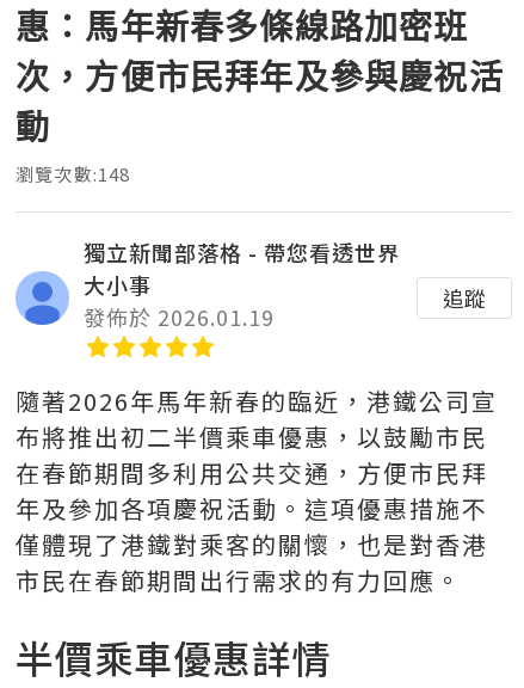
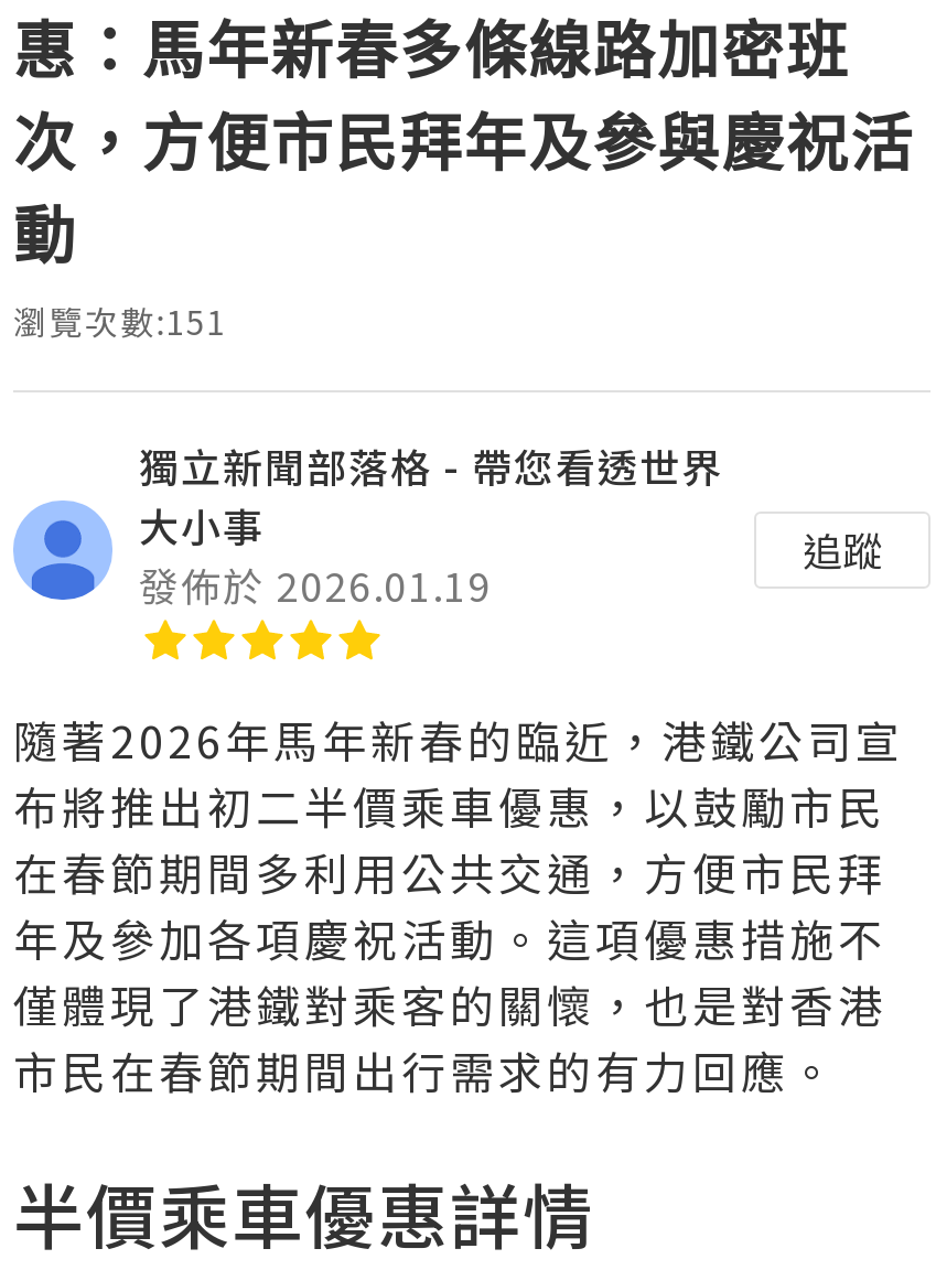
- 瀏覽次數:148
+ 瀏覽次數:151
